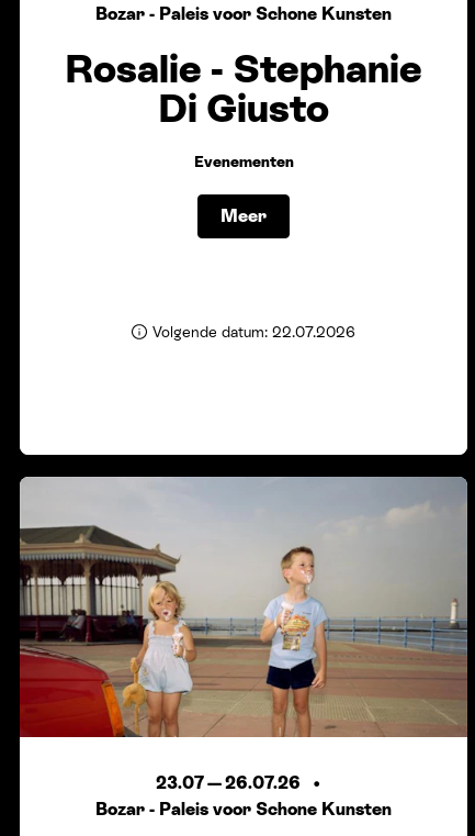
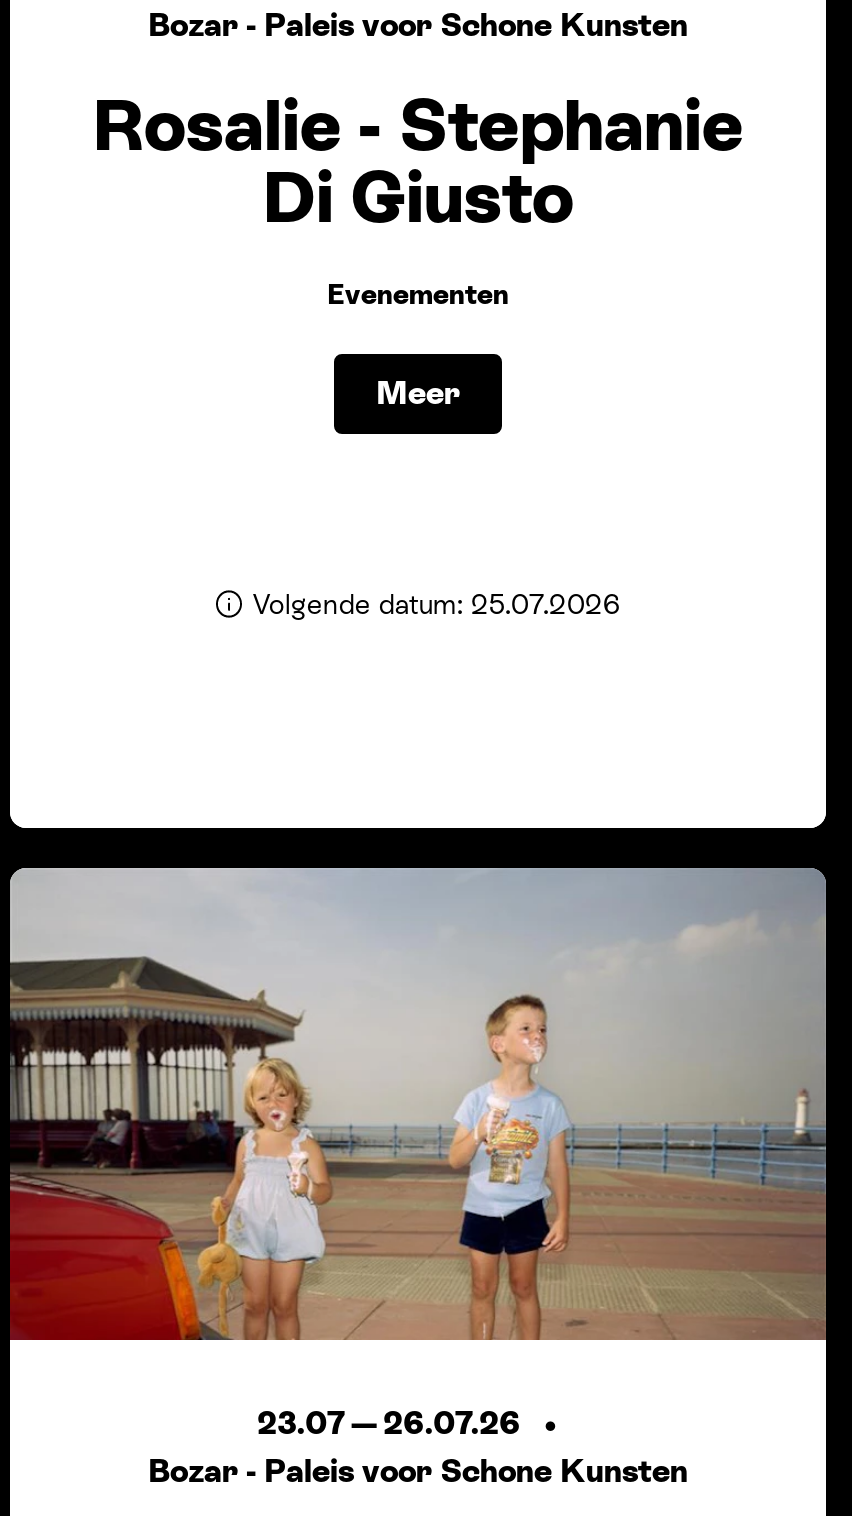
- Volgende datum: 22.07.2026
+ Volgende datum: 25.07.2026
